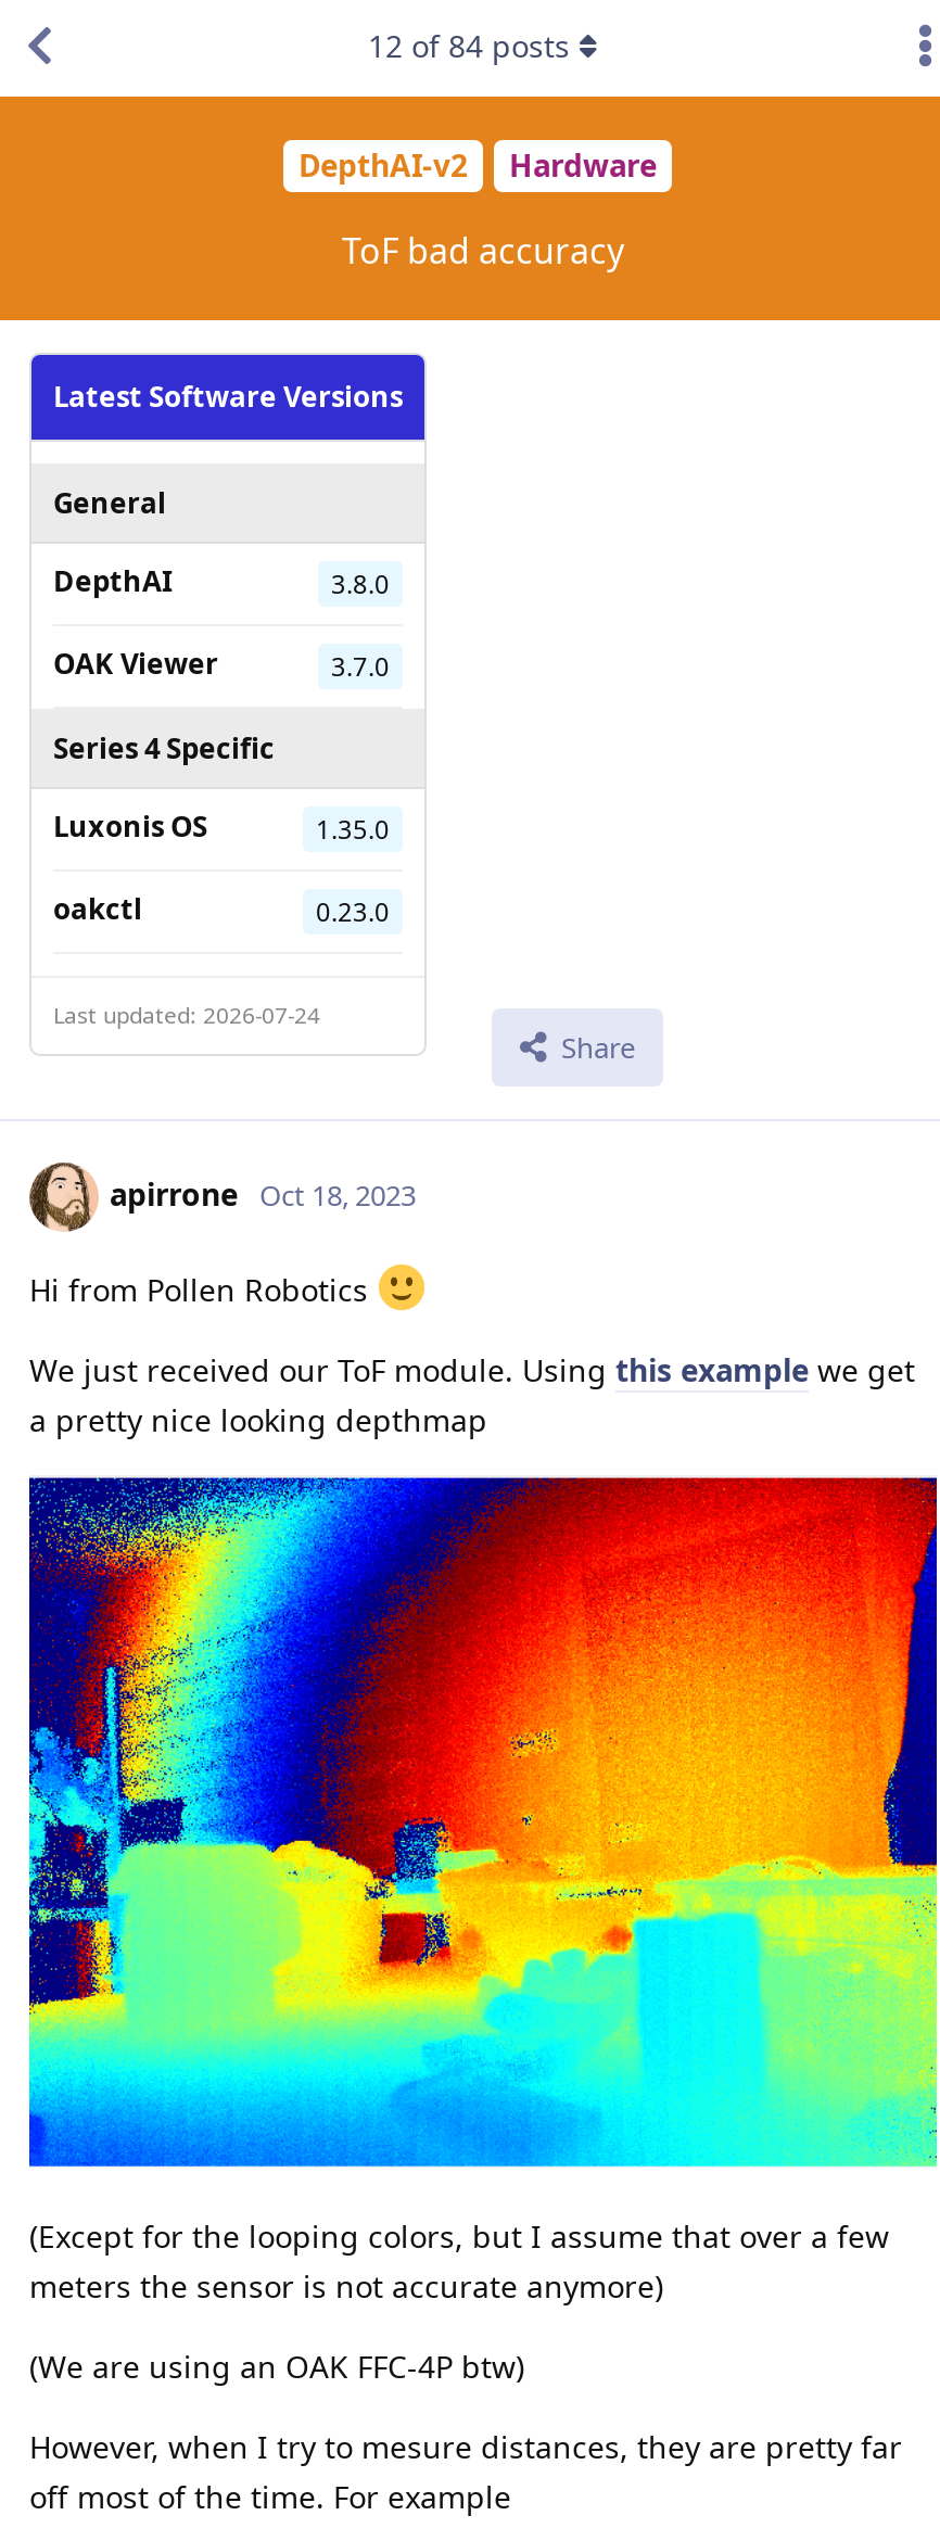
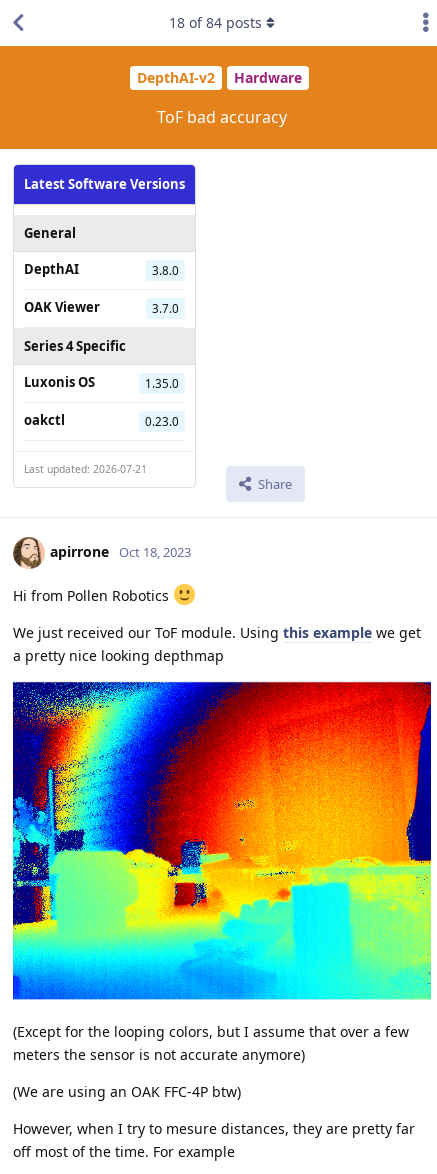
- 12 of 84 posts
+ 18 of 84 posts

- Last updated: 2026-07-24
+ Last updated: 2026-07-21
